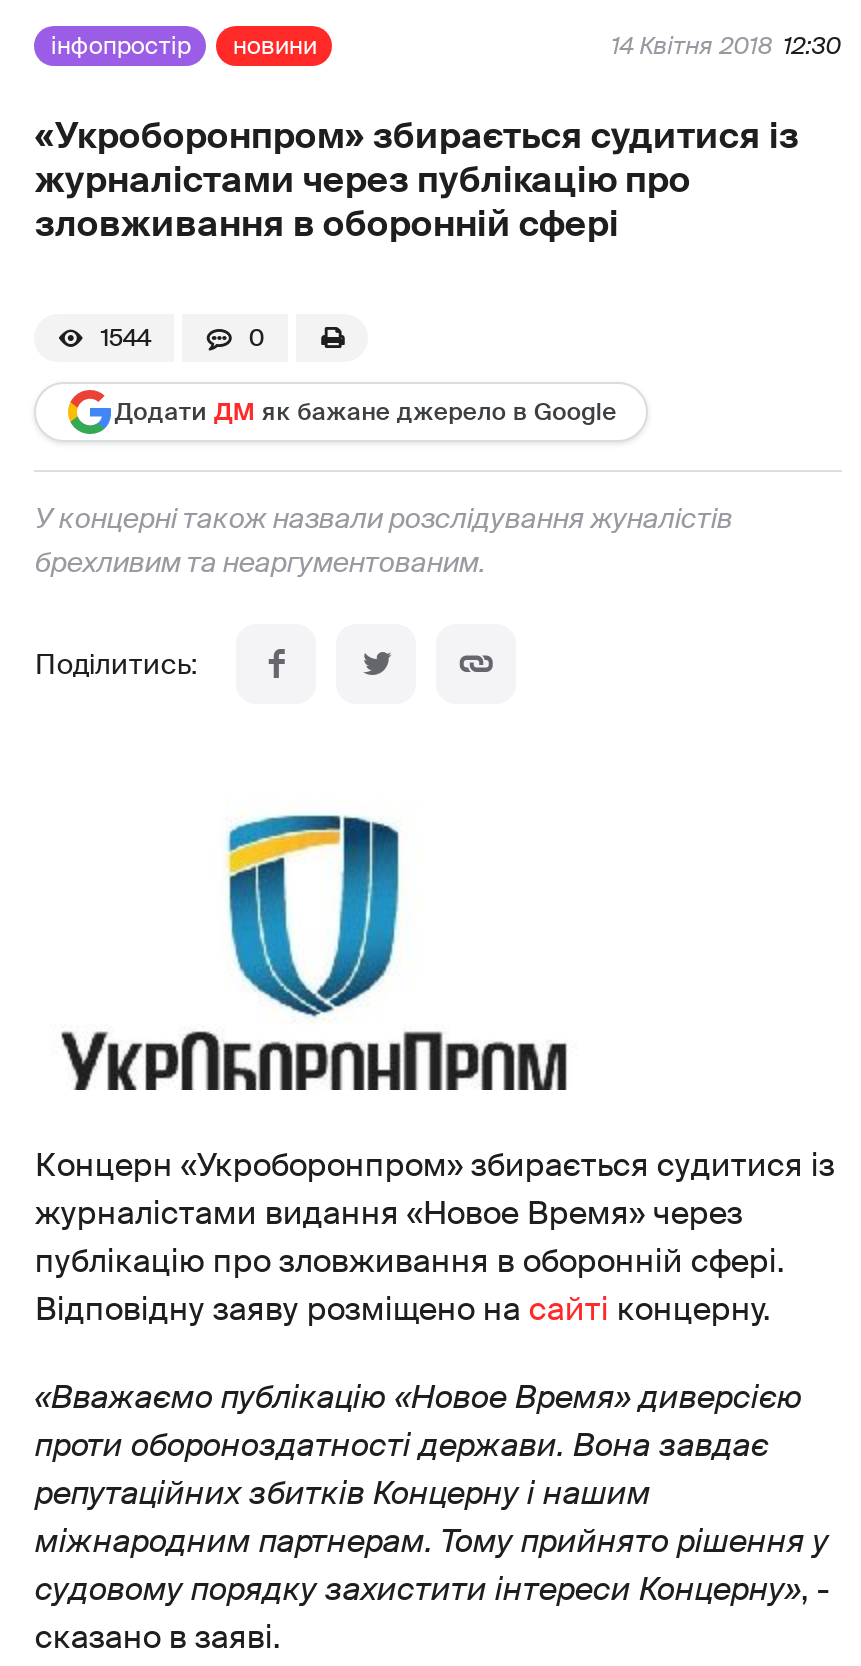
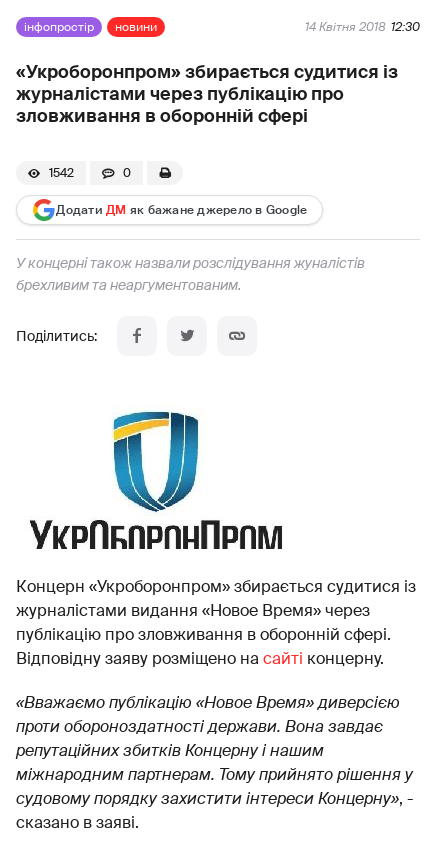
- 1544
+ 1542
